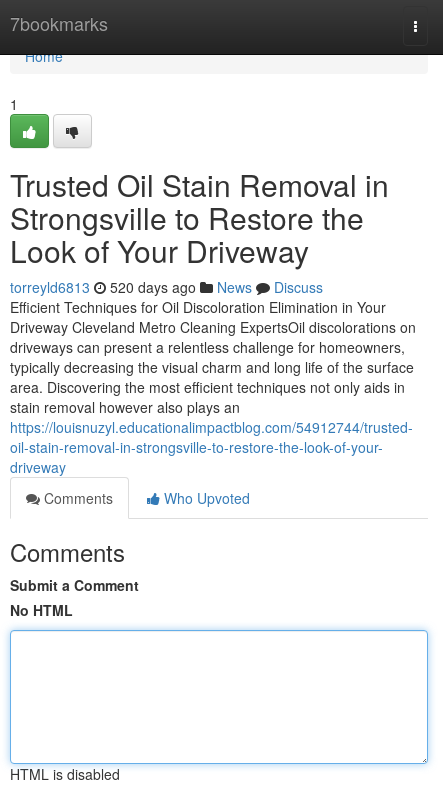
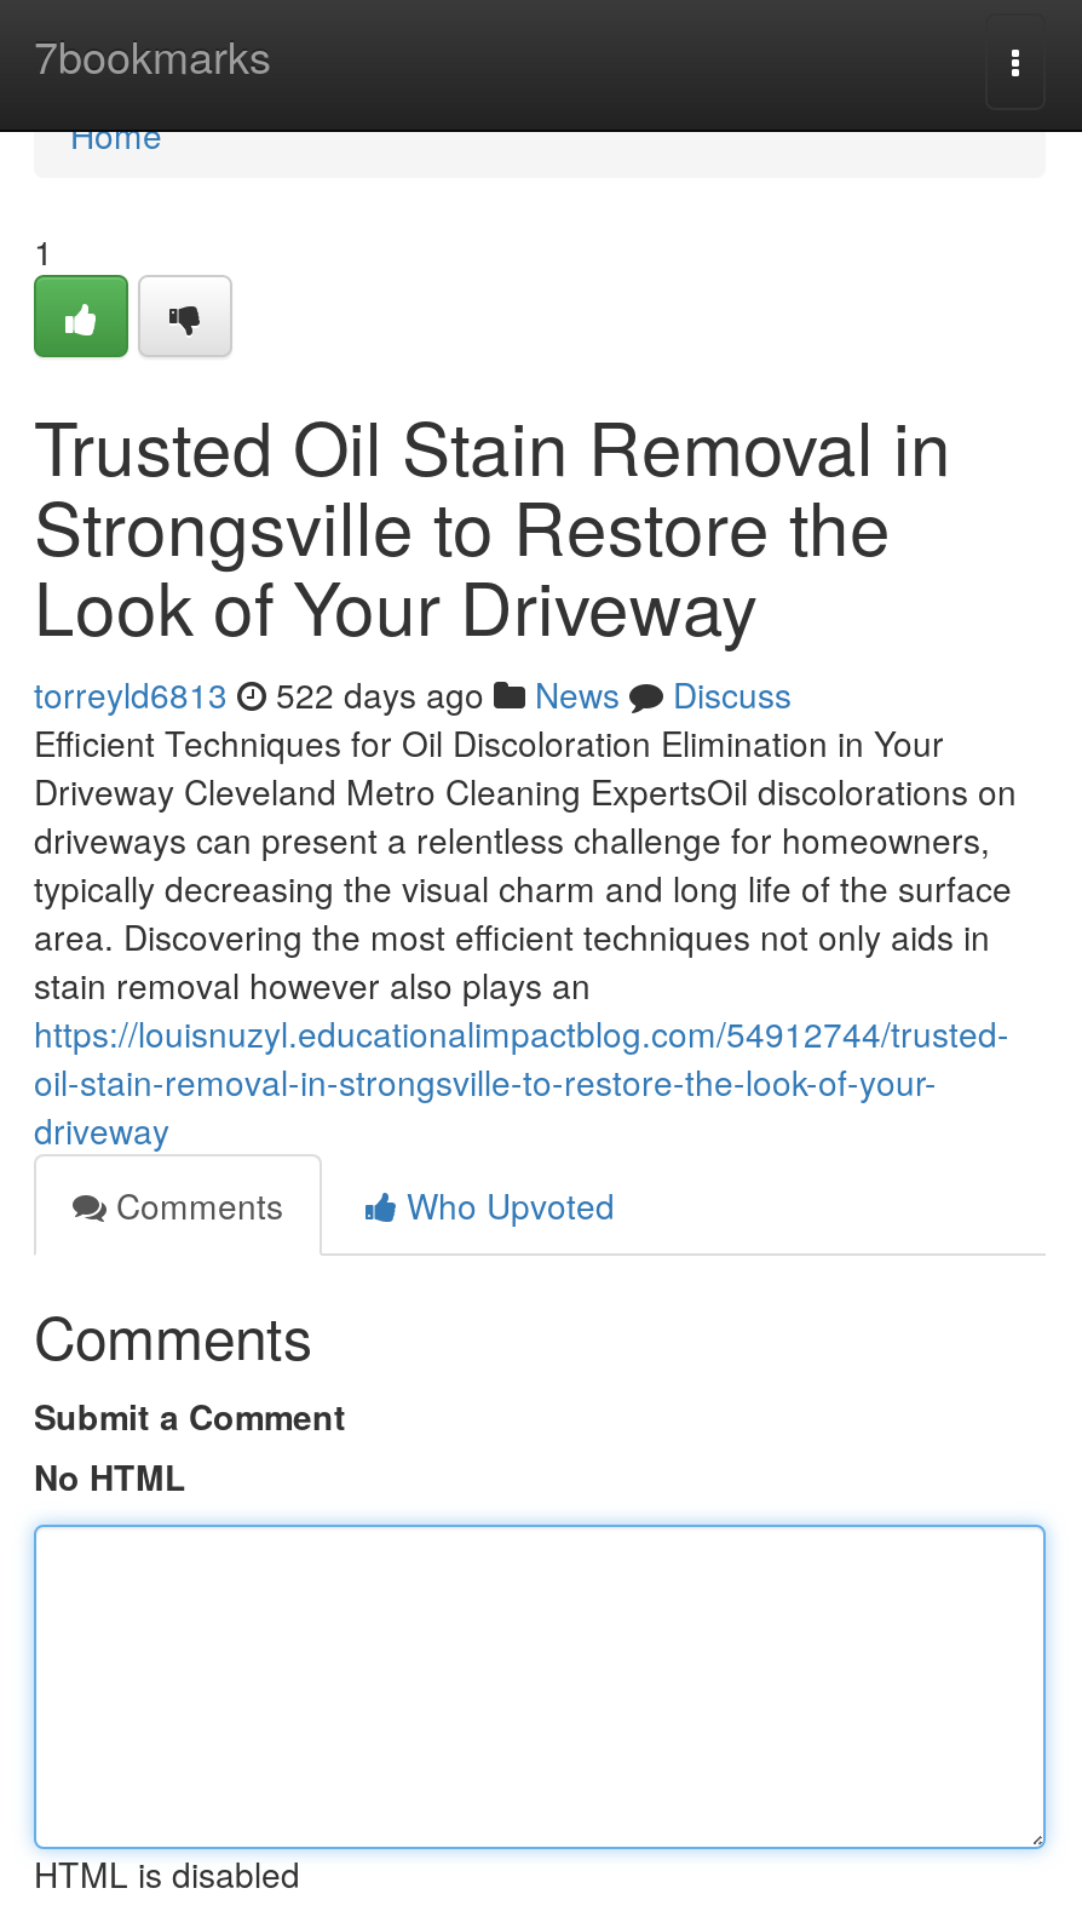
- torreyld6813 520 days ago News Discuss
+ torreyld6813 522 days ago News Discuss
